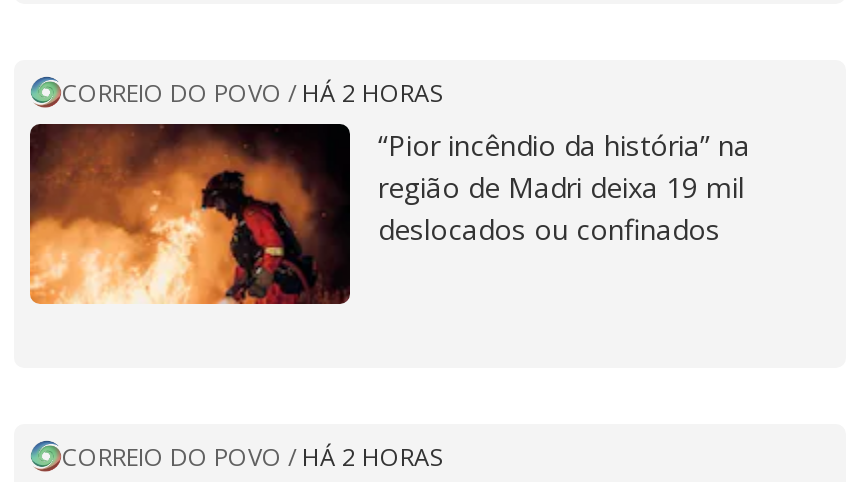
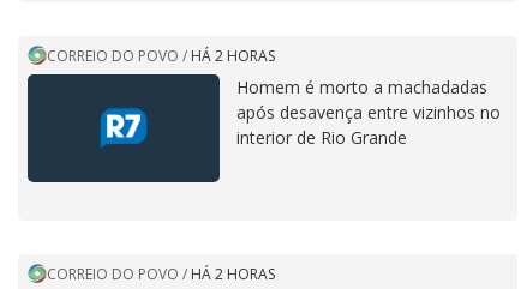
- [image]
- “Pior incêndio da história” na
- região de Madri deixa 19 mil
- deslocados ou confinados
+ [image]
+ Homem é morto a machadadas
+ após desavença entre vizinhos no
+ interior de Rio Grande
